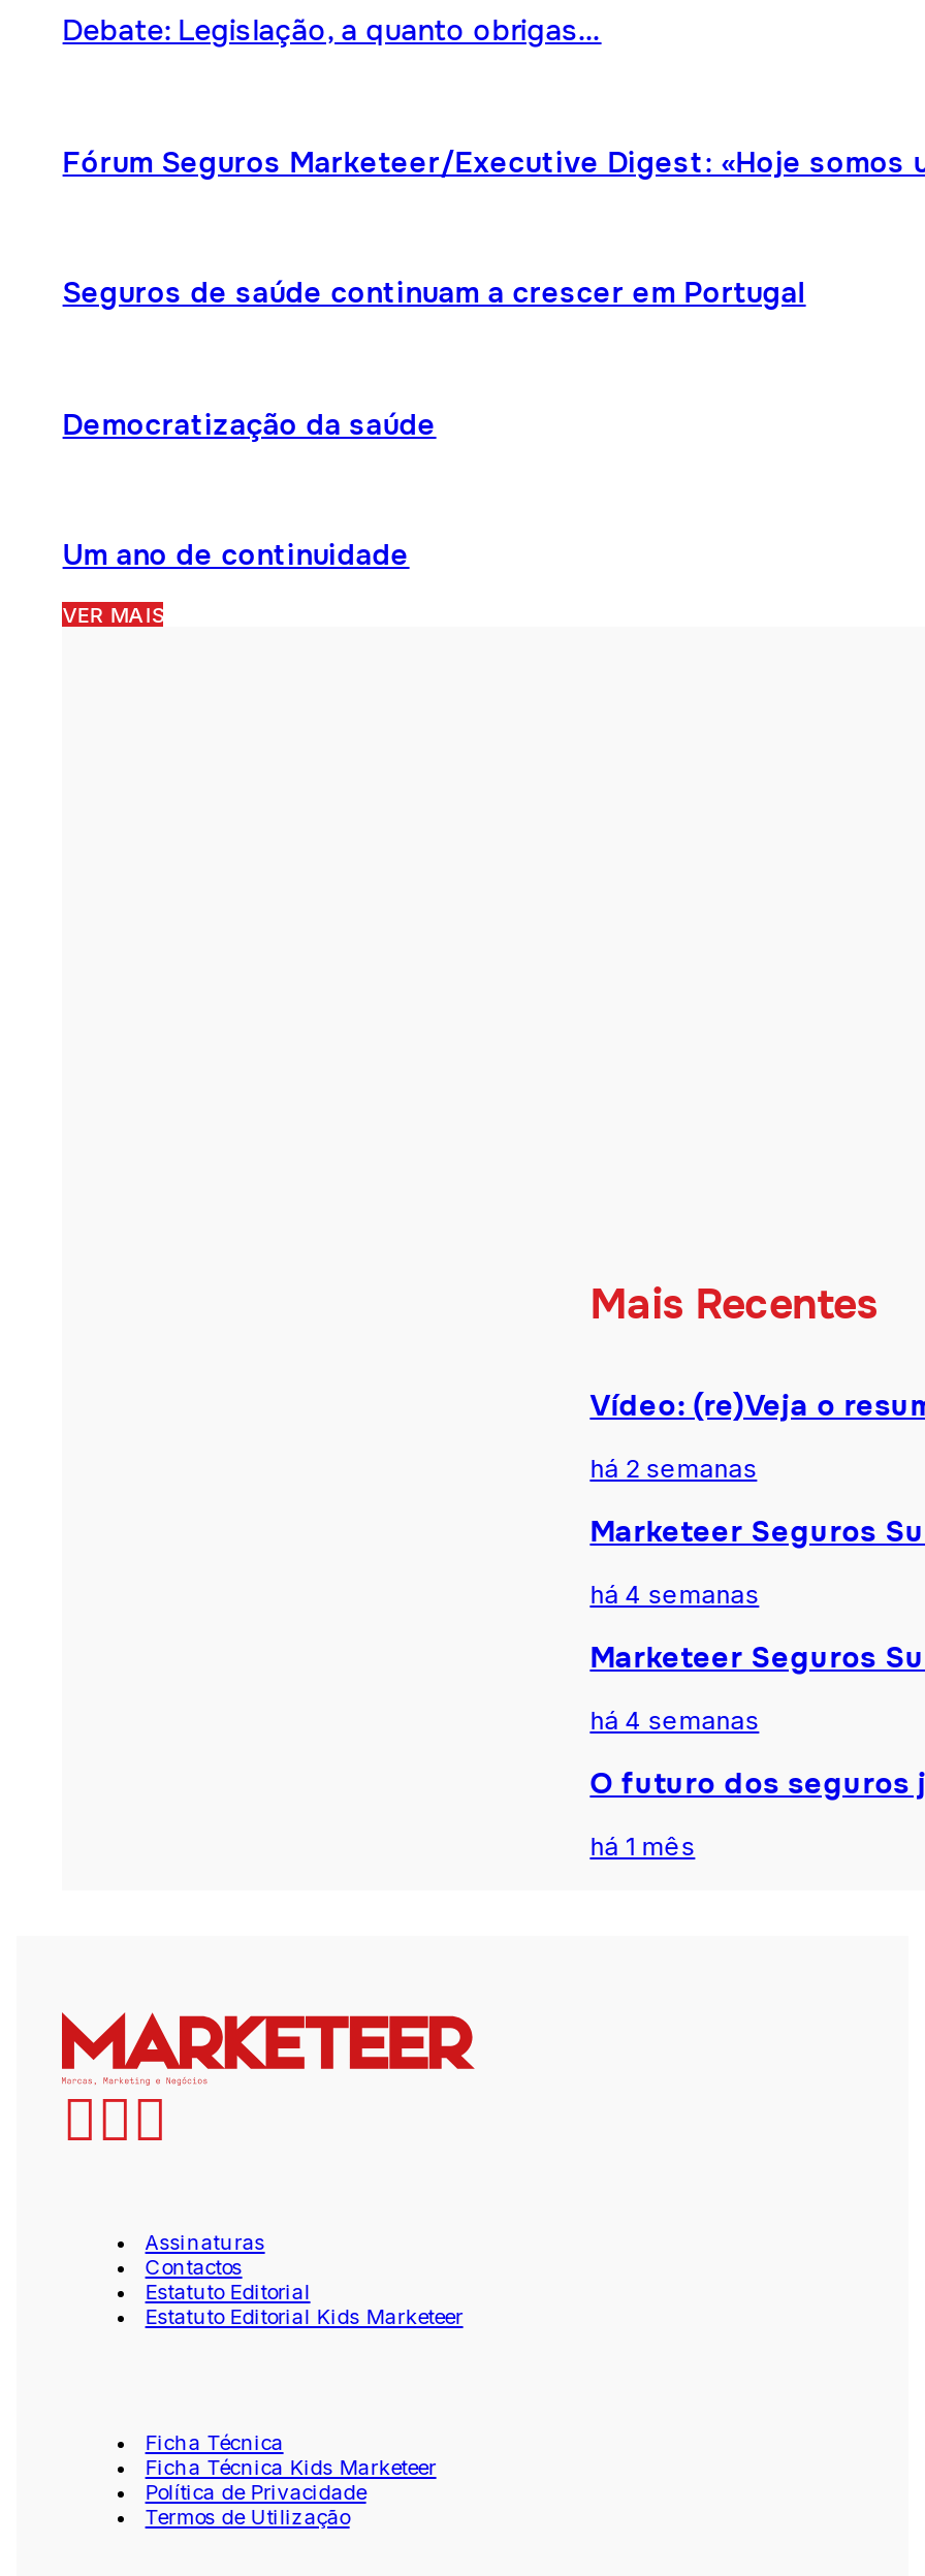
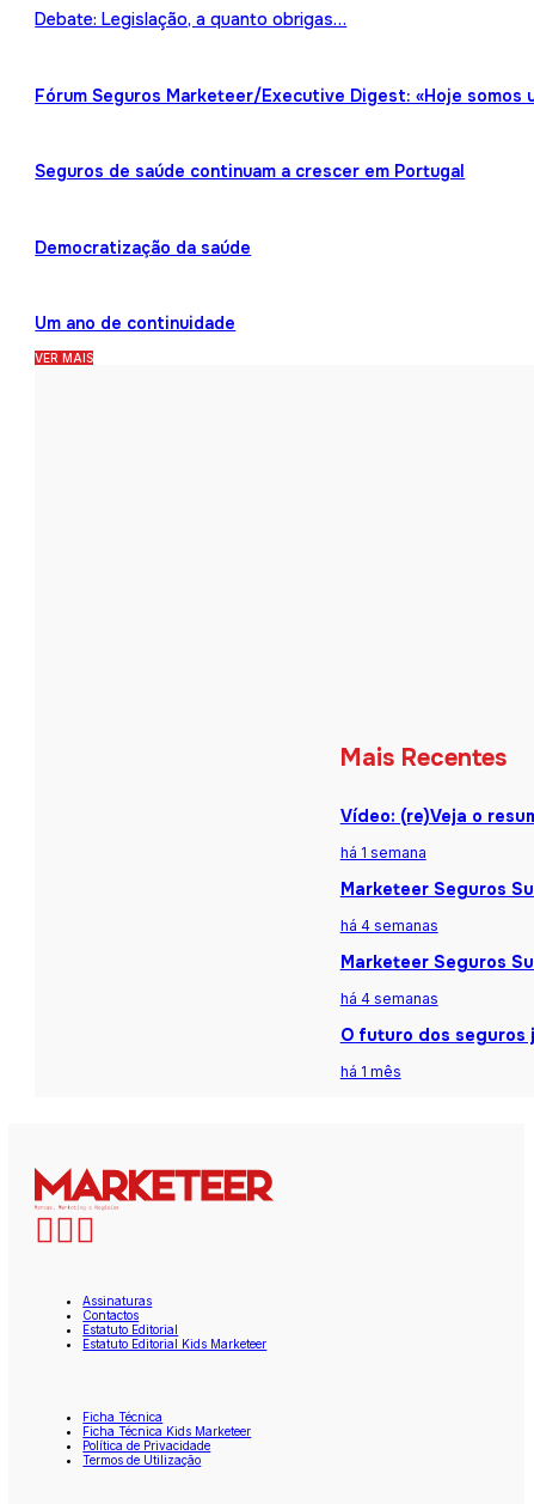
- há 2 semanas
+ há 1 semana
